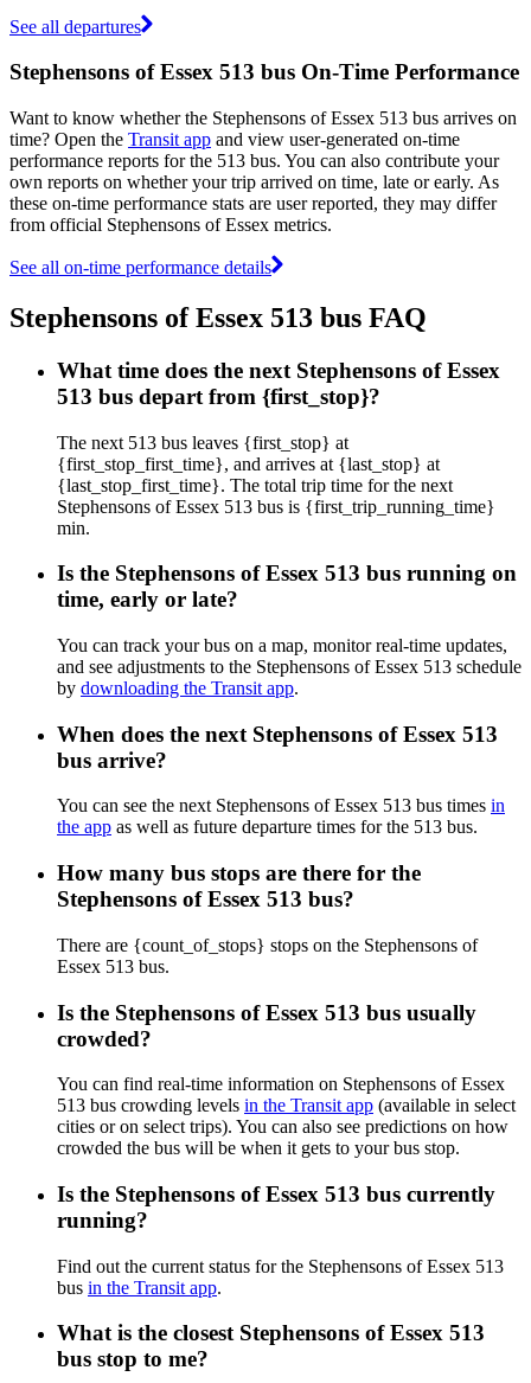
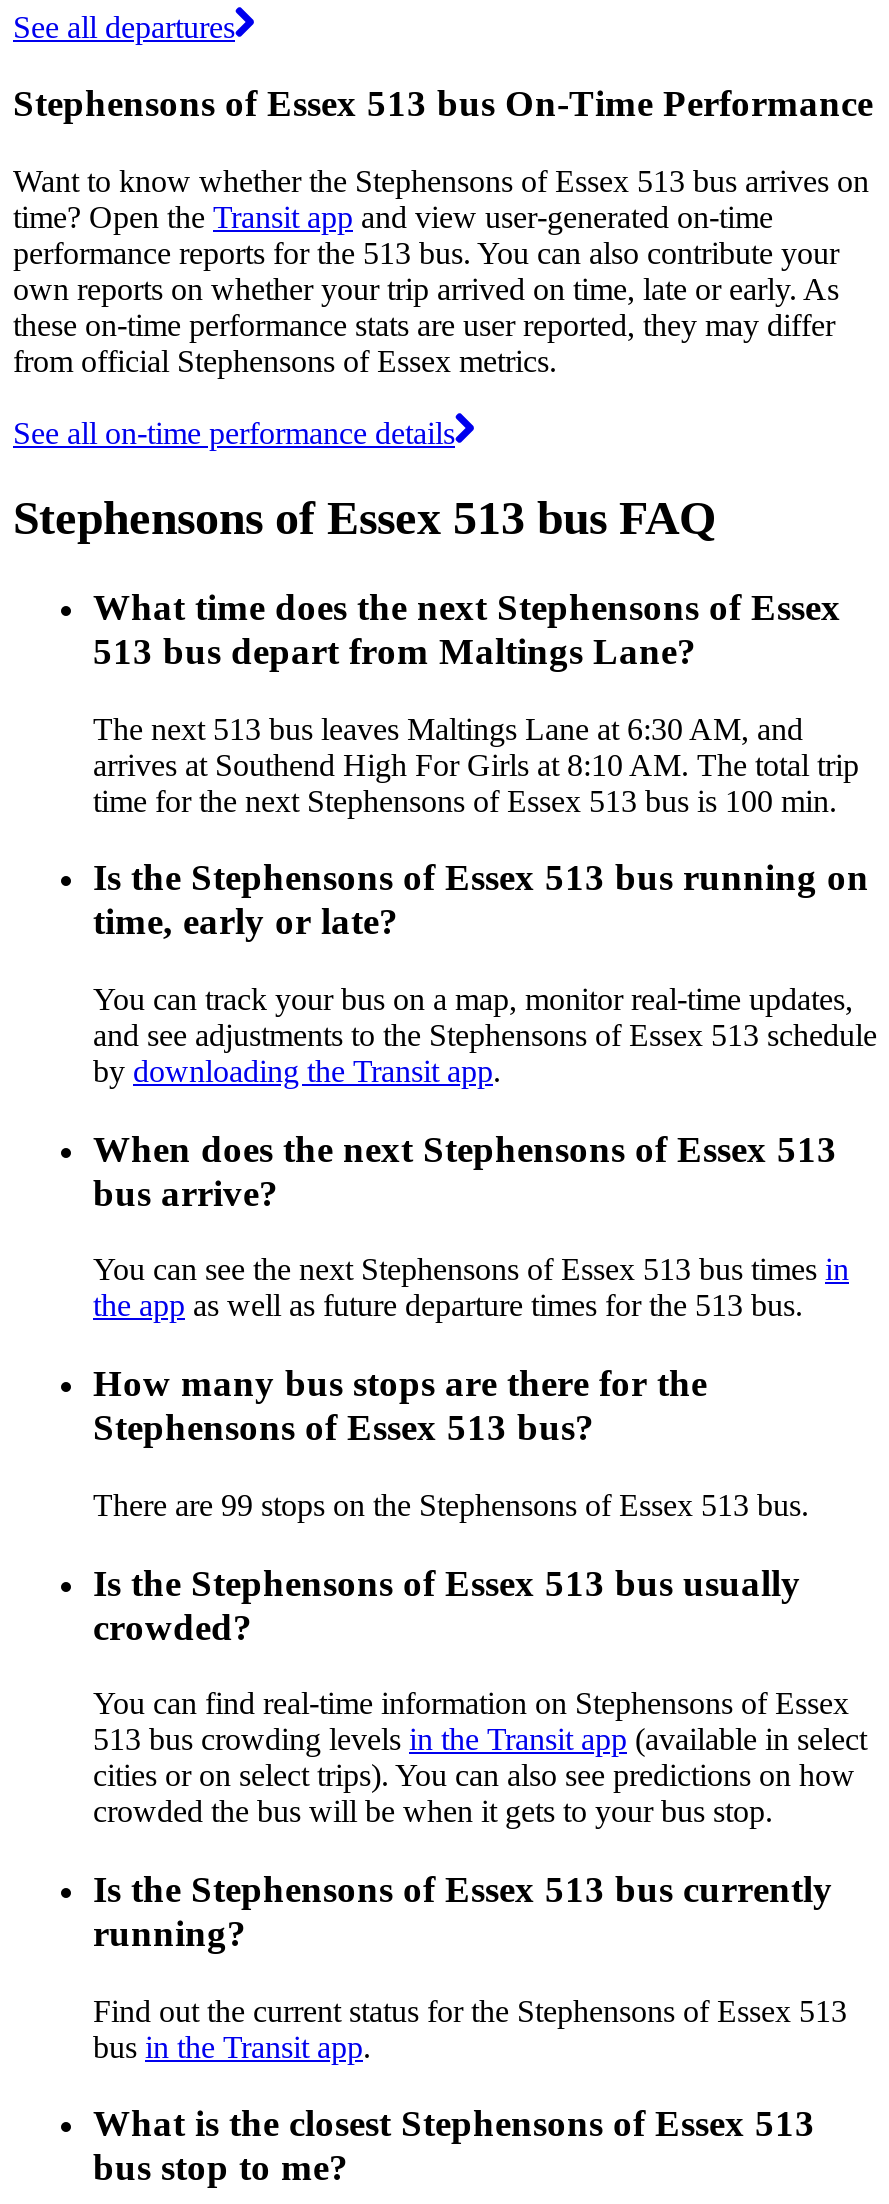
- 513 bus depart from {first_stop}?
+ 513 bus depart from Maltings Lane?

- The next 513 bus leaves {first_stop} at
- {first_stop_first_time}, and arrives at {last_stop} at
- {last_stop_first_time}. The total trip time for the next
- Stephensons of Essex 513 bus is {first_trip_running_time}
- min.
+ The next 513 bus leaves Maltings Lane at 6:30 AM, and
+ arrives at Southend High For Girls at 8:10 AM. The total trip
+ time for the next Stephensons of Essex 513 bus is 100 min.

- There are {count_of_stops} stops on the Stephensons of
- Essex 513 bus.
+ There are 99 stops on the Stephensons of Essex 513 bus.
